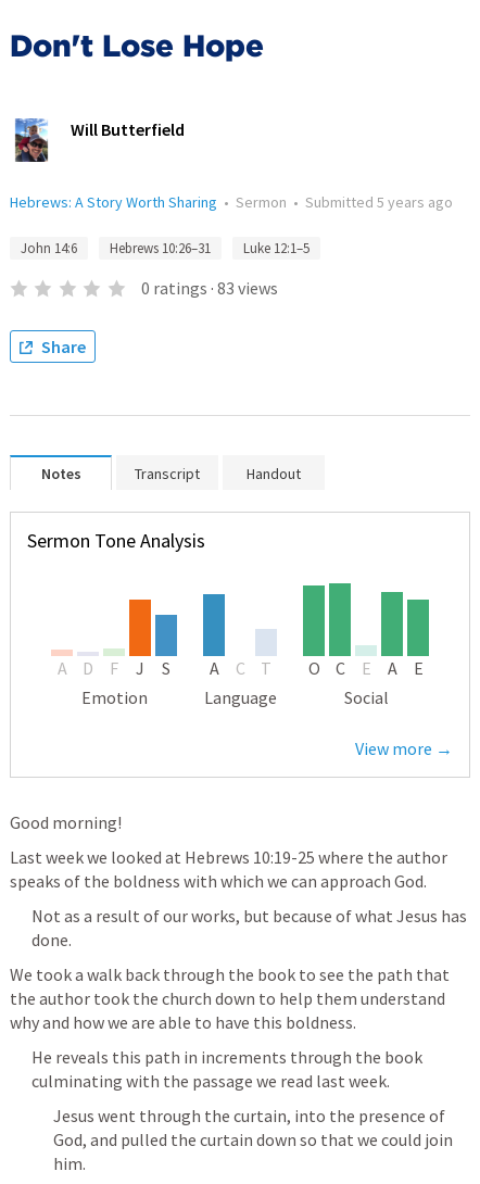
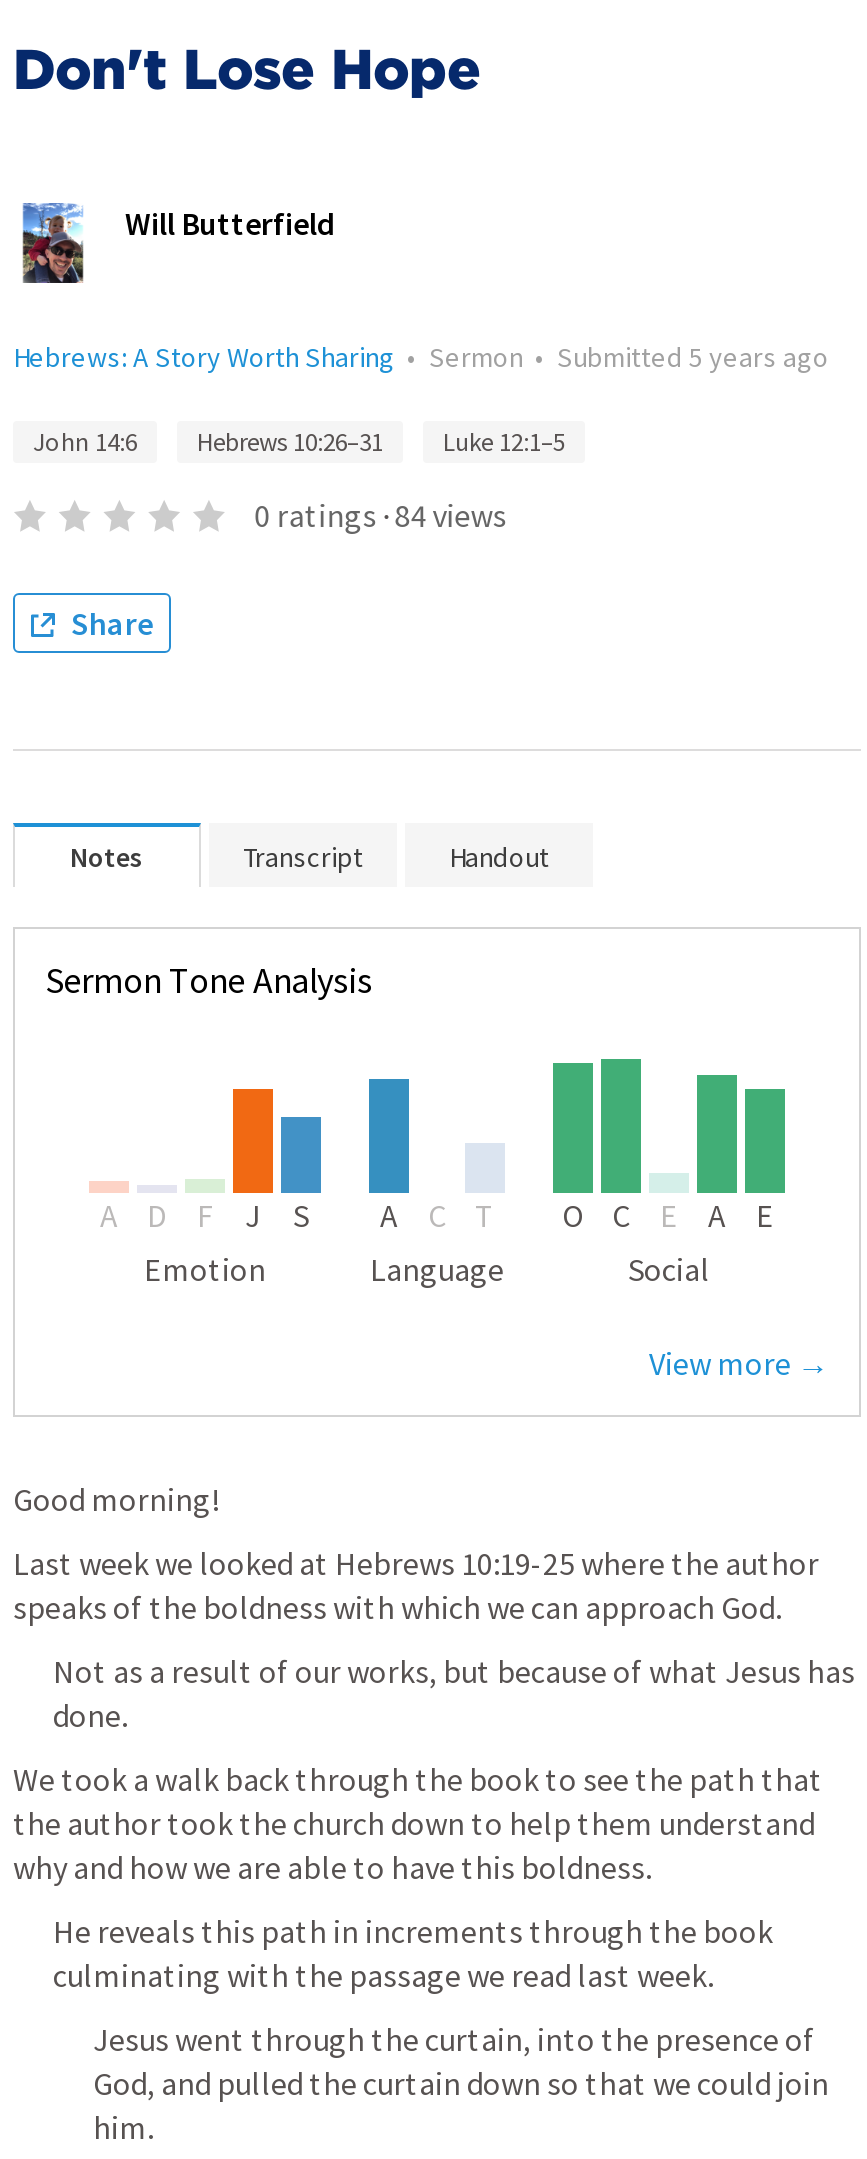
- 0 ratings · 83 views
+ 0 ratings · 84 views
